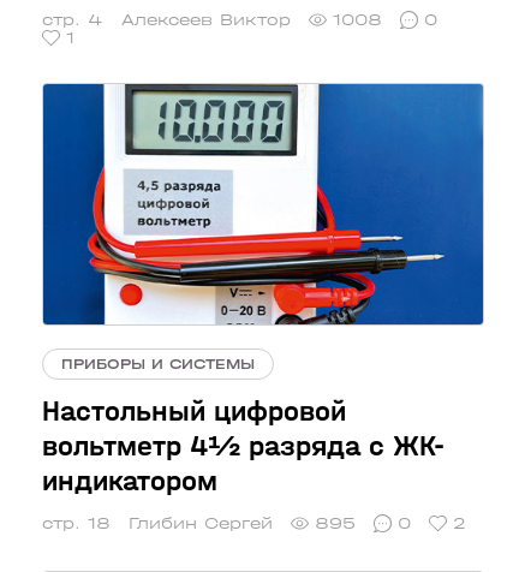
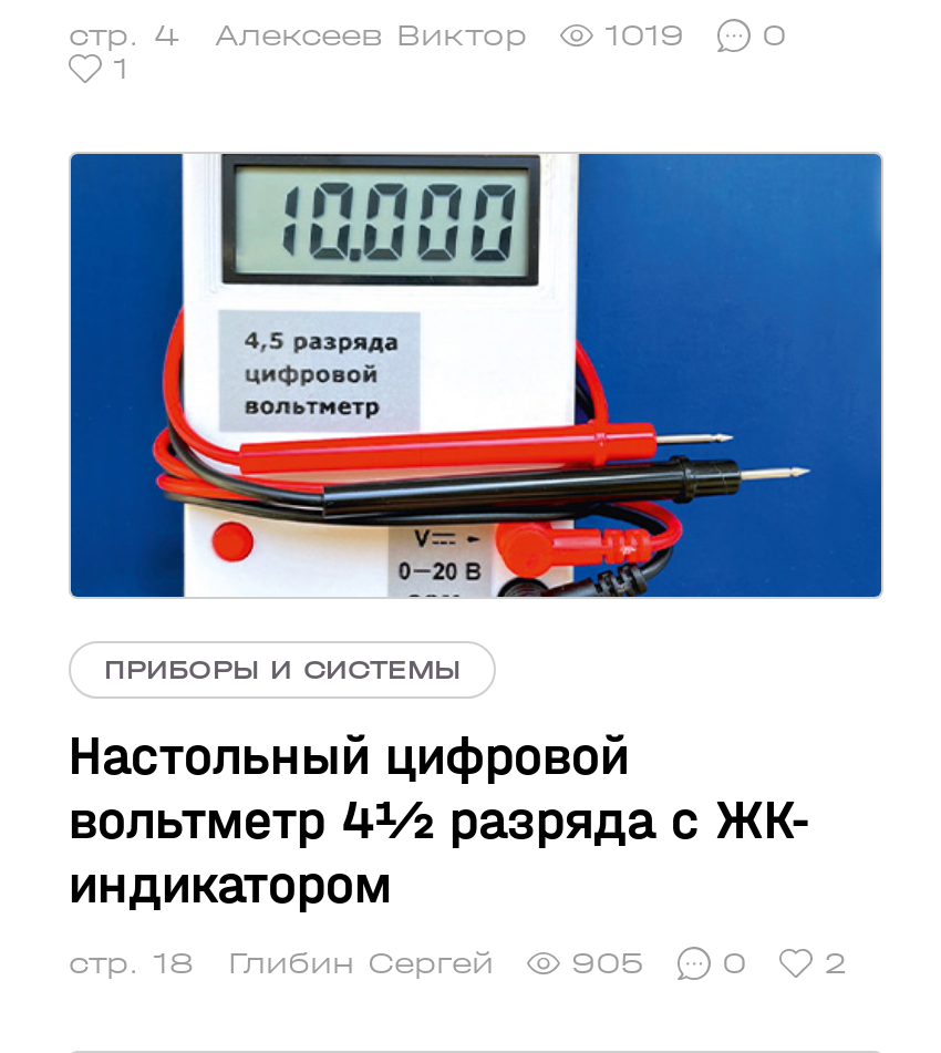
- 1008
+ 1019

- 895
+ 905
